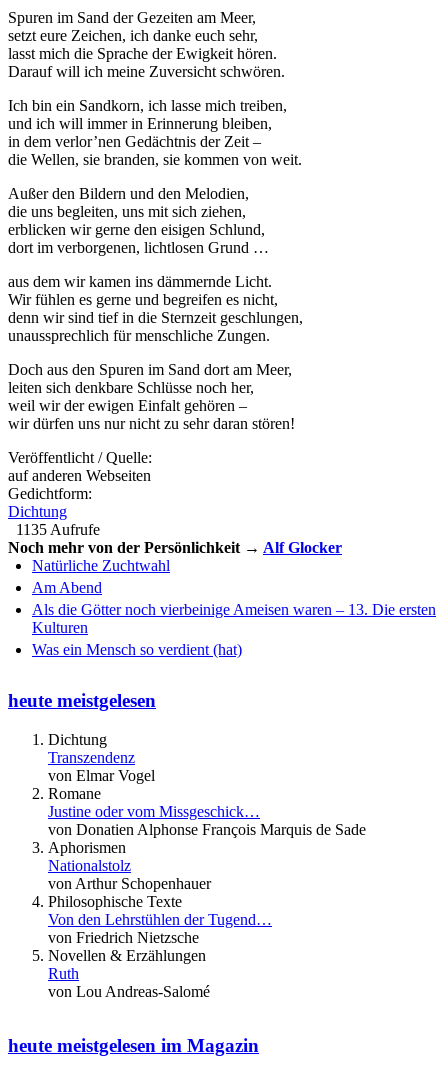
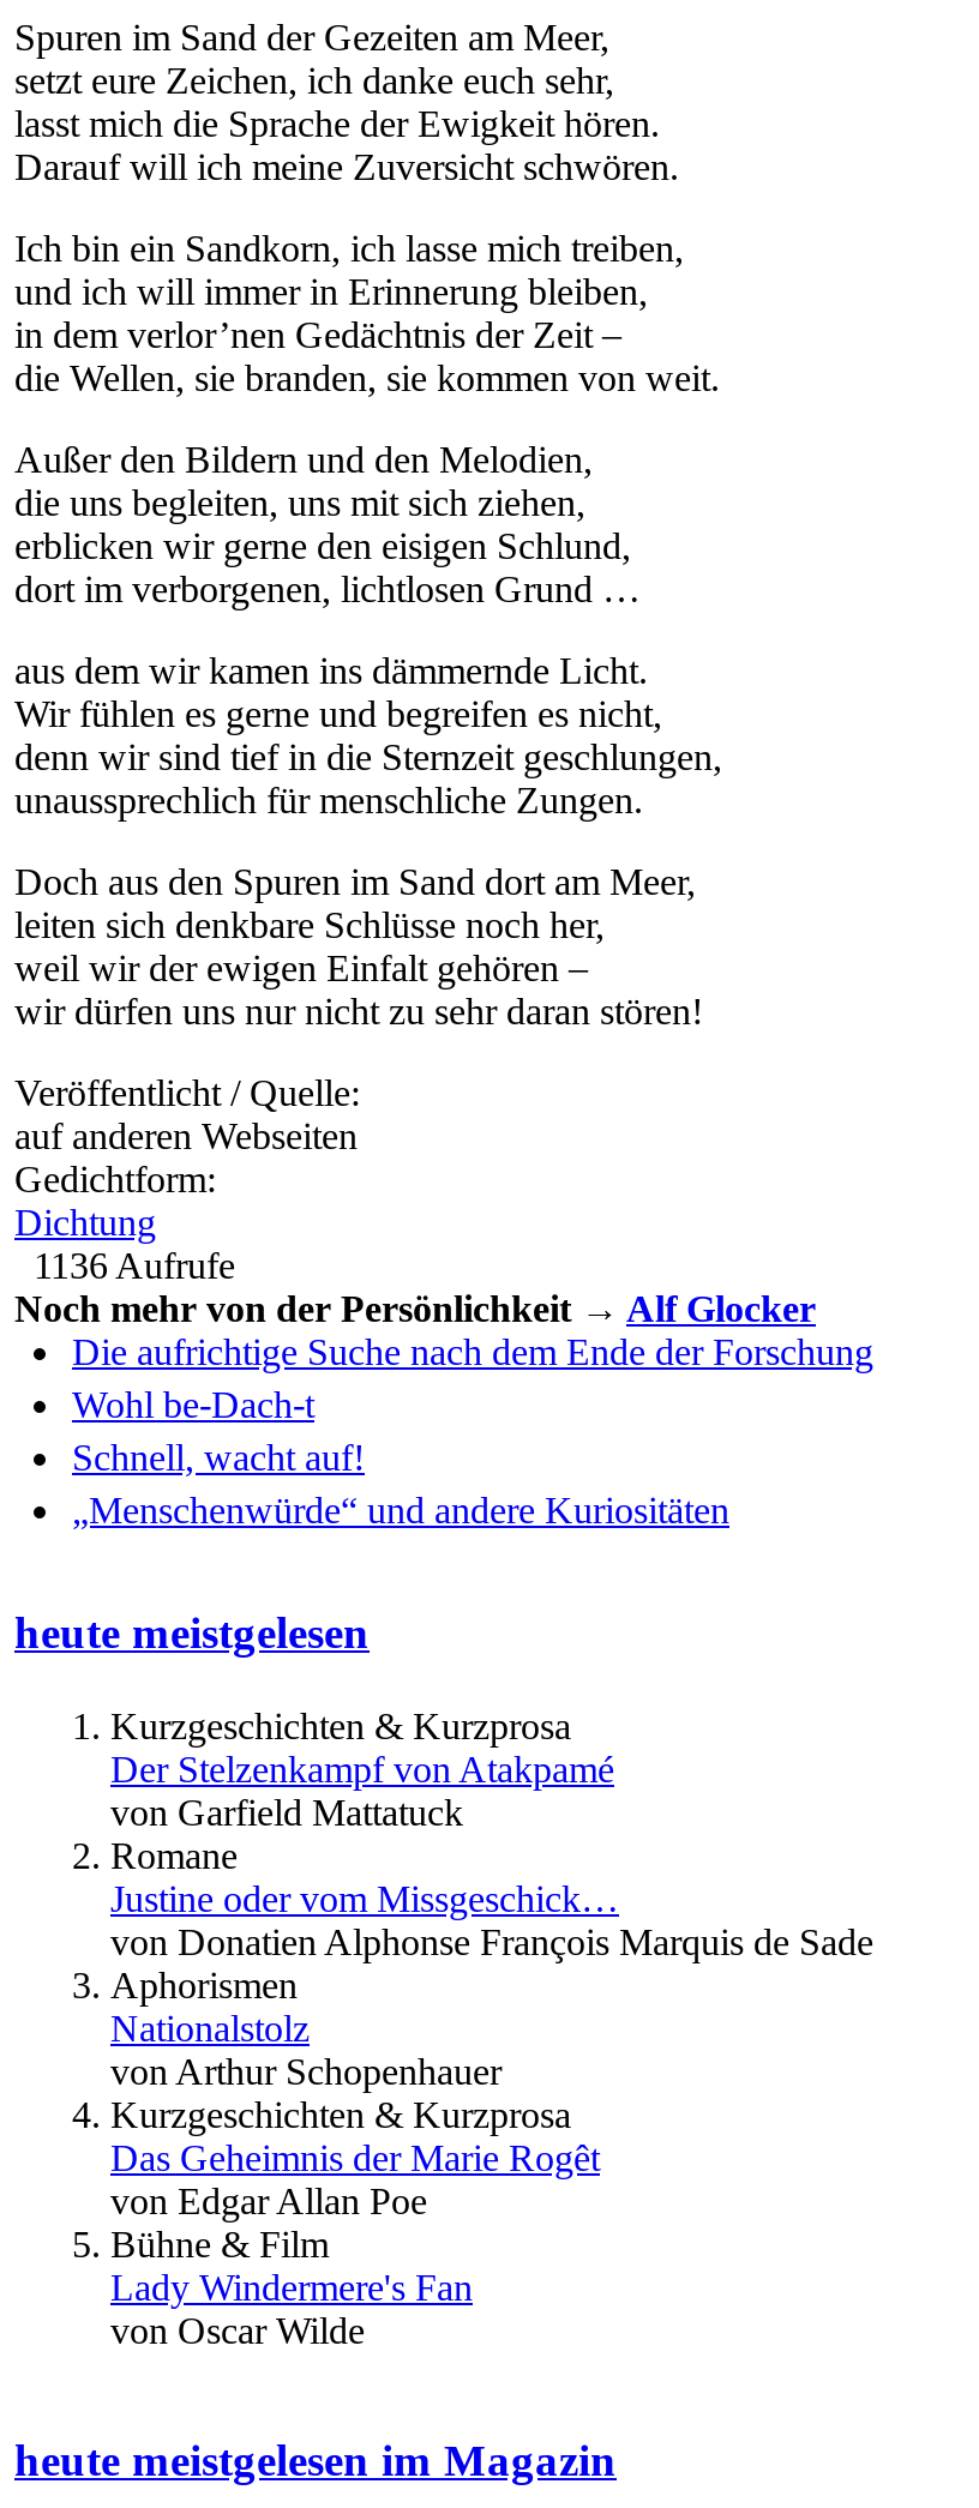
- 1135 Aufrufe
+ 1136 Aufrufe

- Natürliche Zuchtwahl
- Am Abend
- Als die Götter noch vierbeinige Ameisen waren – 13. Die ersten
- Kulturen
- Was ein Mensch so verdient (hat)
+ Die aufrichtige Suche nach dem Ende der Forschung
+ Wohl be-Dach-t
+ Schnell, wacht auf!
+ „Menschenwürde“ und andere Kuriositäten

- Dichtung
- Transzendenz
- von Elmar Vogel
+ Kurzgeschichten & Kurzprosa
+ Der Stelzenkampf von Atakpamé
+ von Garfield Mattatuck

- Philosophische Texte
- Von den Lehrstühlen der Tugend…
- von Friedrich Nietzsche
- Novellen & Erzählungen
- Ruth
- von Lou Andreas-Salomé
+ Kurzgeschichten & Kurzprosa
+ Das Geheimnis der Marie Rogêt
+ von Edgar Allan Poe
+ Bühne & Film
+ Lady Windermere's Fan
+ von Oscar Wilde
